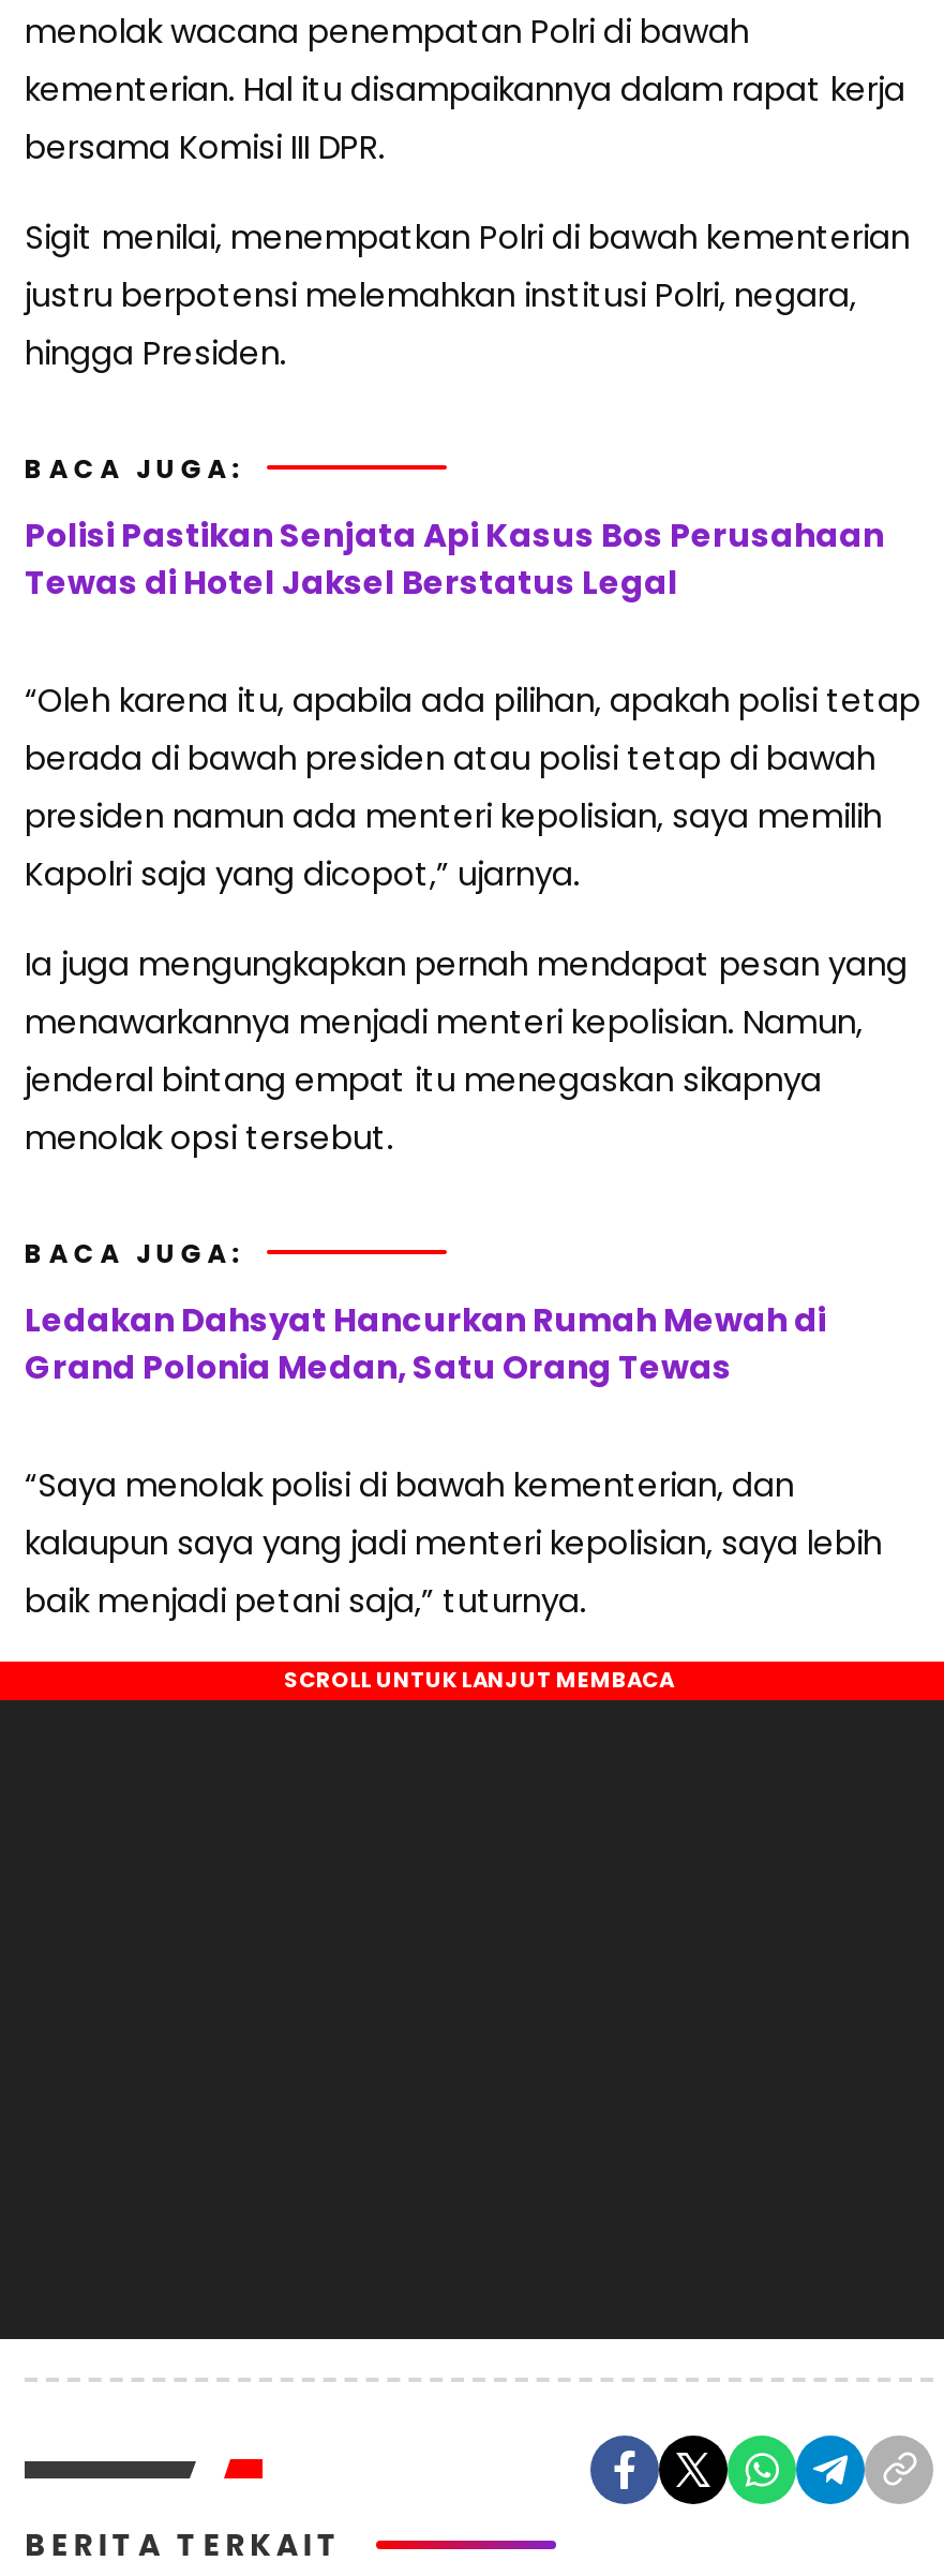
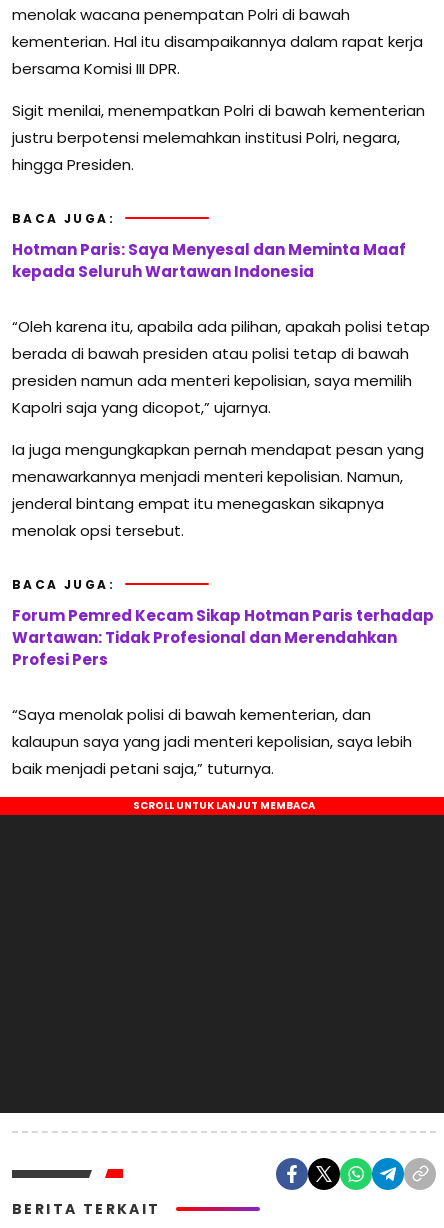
- Polisi Pastikan Senjata Api Kasus Bos Perusahaan
- Tewas di Hotel Jaksel Berstatus Legal
+ Hotman Paris: Saya Menyesal dan Meminta Maaf
+ kepada Seluruh Wartawan Indonesia

- Ledakan Dahsyat Hancurkan Rumah Mewah di
- Grand Polonia Medan, Satu Orang Tewas
+ Forum Pemred Kecam Sikap Hotman Paris terhadap
+ Wartawan: Tidak Profesional dan Merendahkan
+ Profesi Pers
